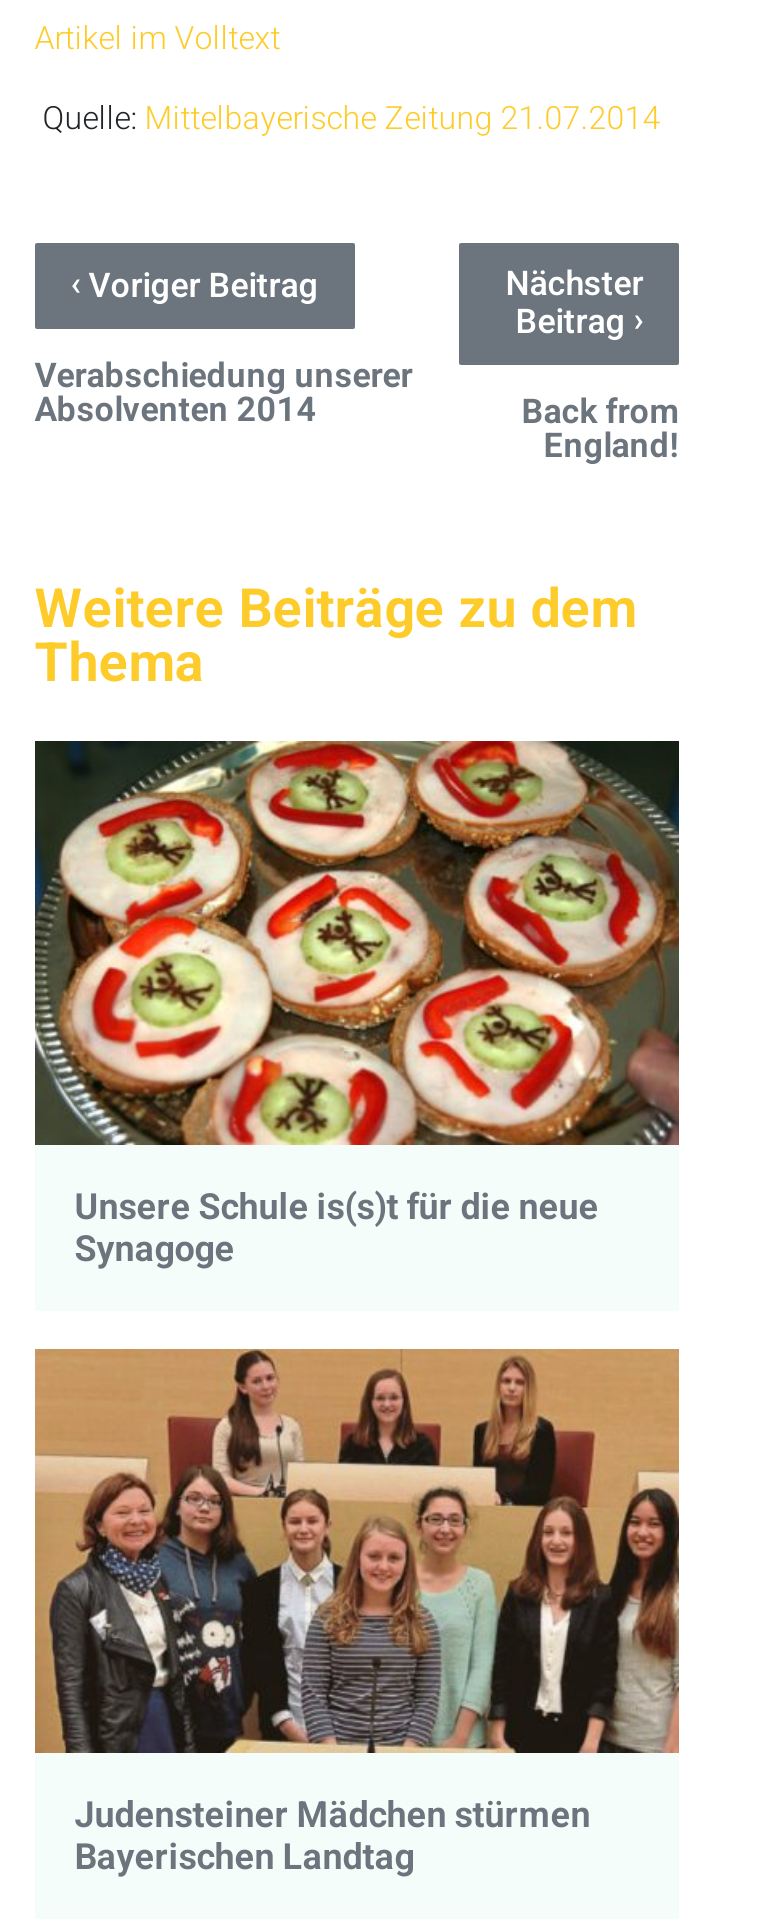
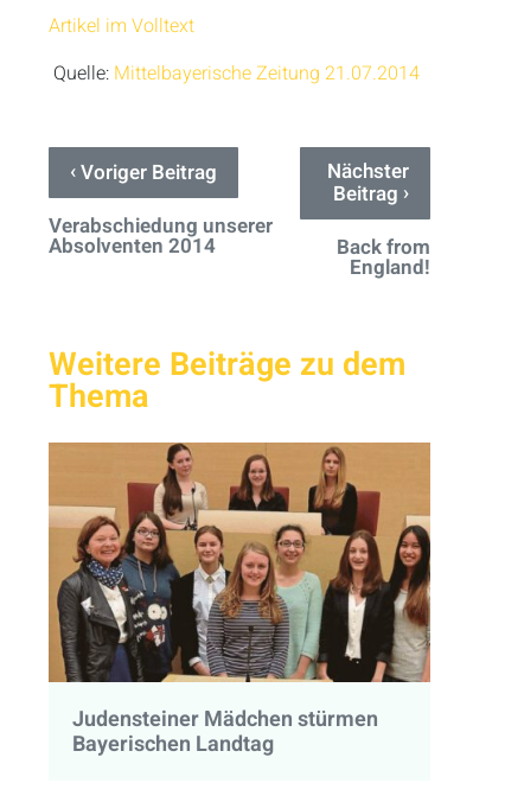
- [image]
- Unsere Schule is(s)t für die neue
- Synagoge
